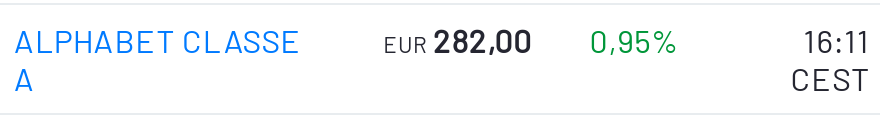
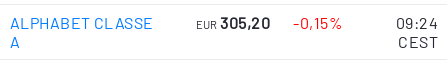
- EUR 282,00
+ EUR 305,20

- 0,95%
+ -0,15%

- 16:11
+ 09:24
